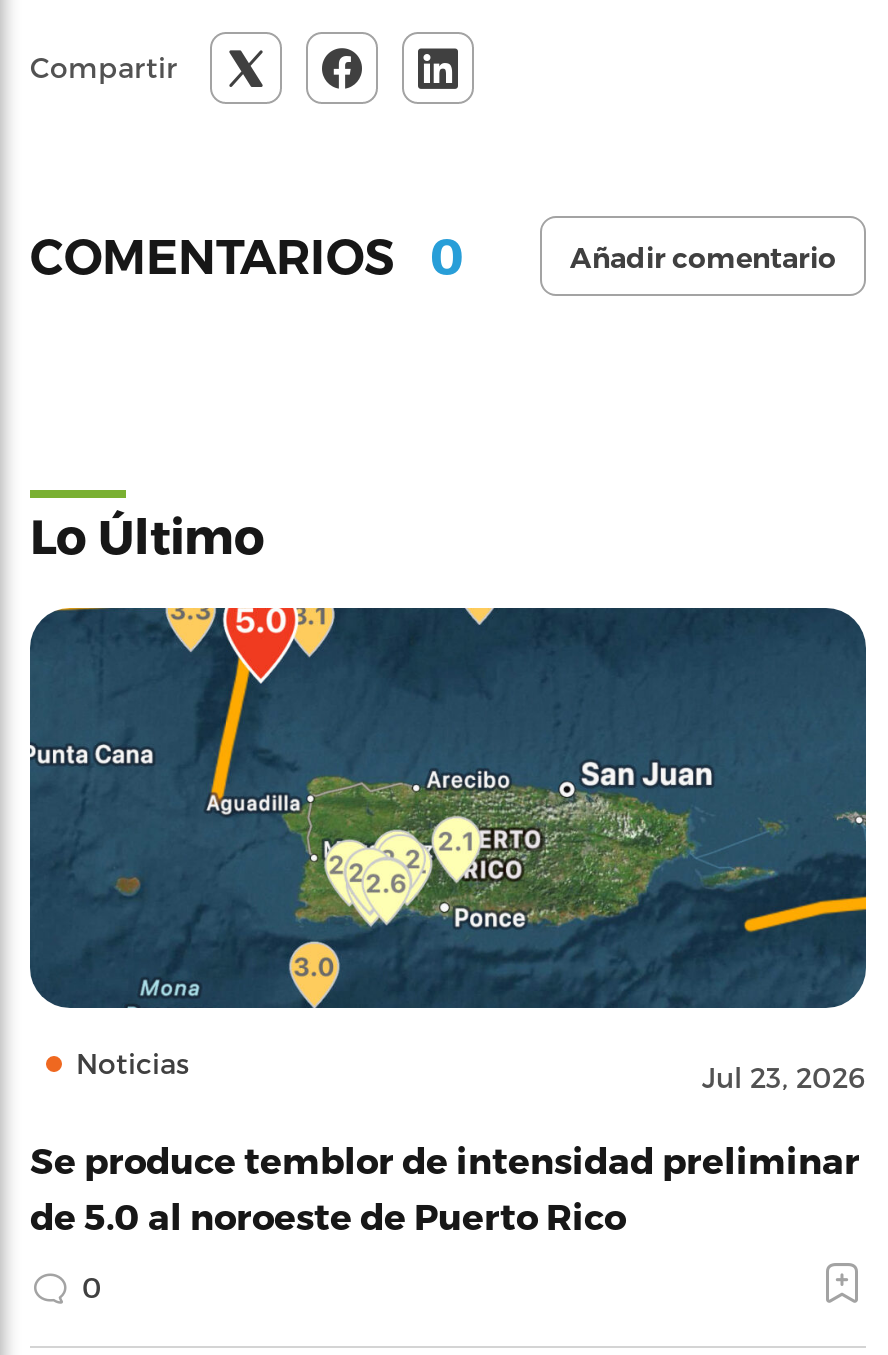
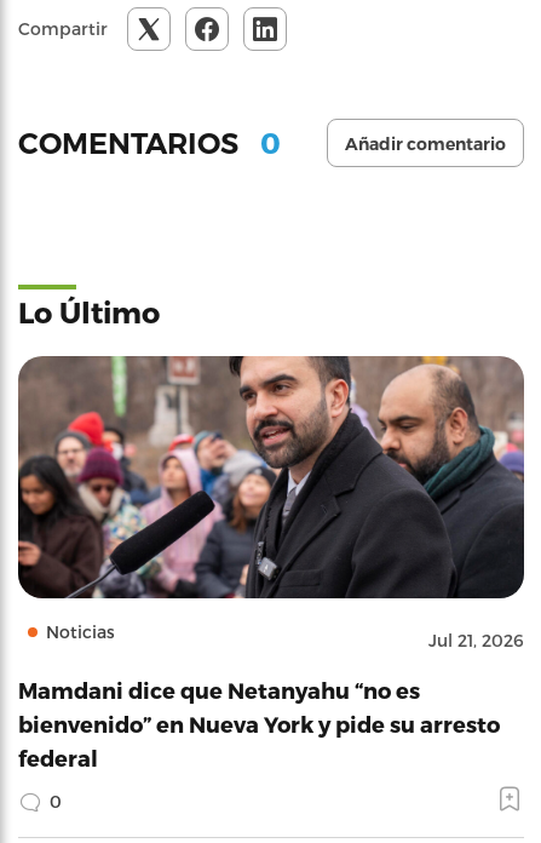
- [image]
- Jul 23, 2026
+ [image]
+ Jul 21, 2026

- Se produce temblor de intensidad preliminar
- de 5.0 al noroeste de Puerto Rico
+ Mamdani dice que Netanyahu “no es
+ bienvenido” en Nueva York y pide su arresto
+ federal
